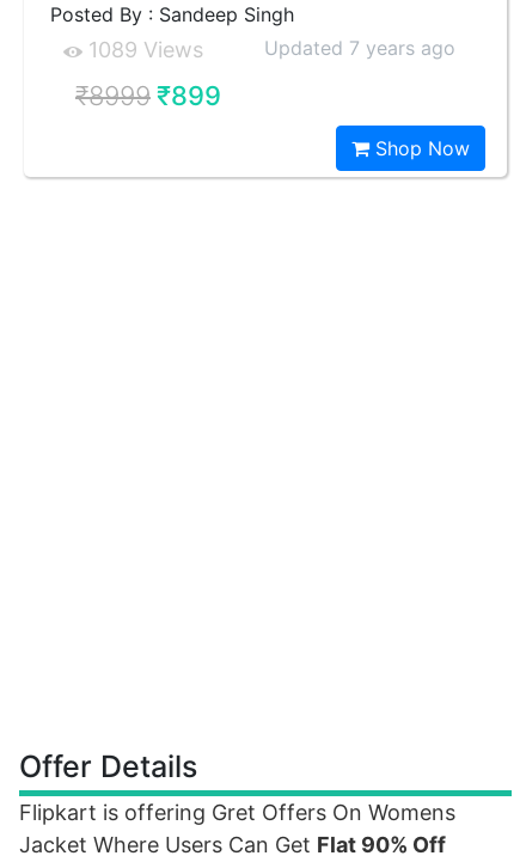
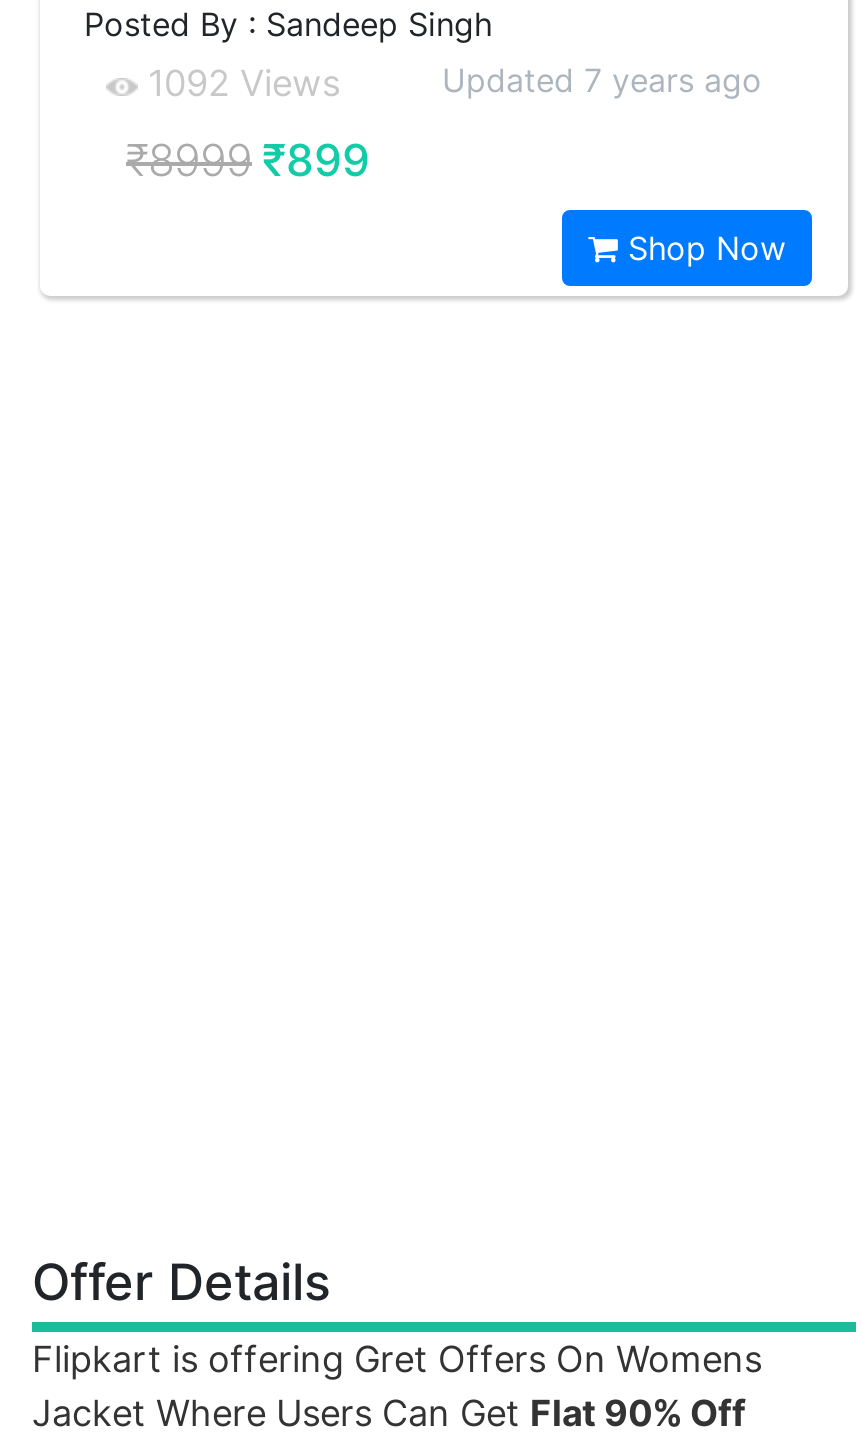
- 1089 Views
+ 1092 Views
